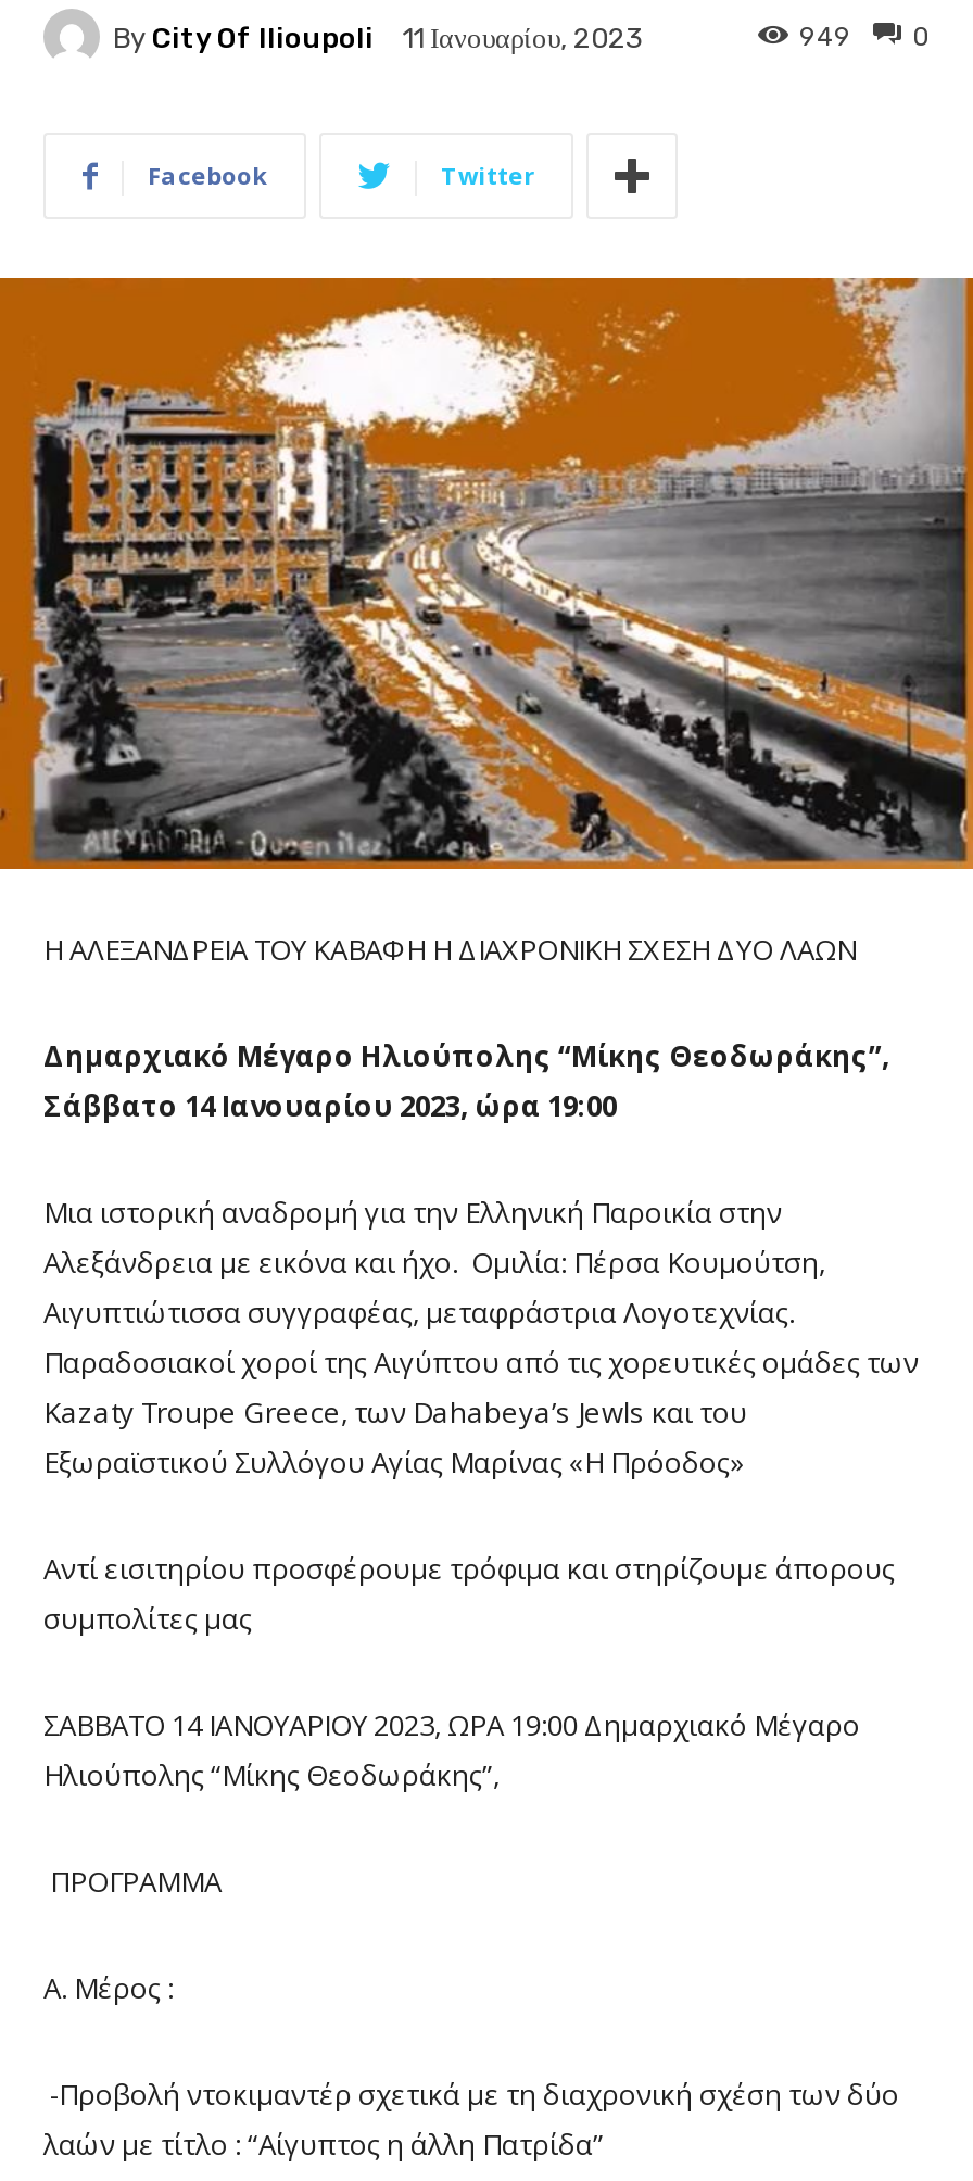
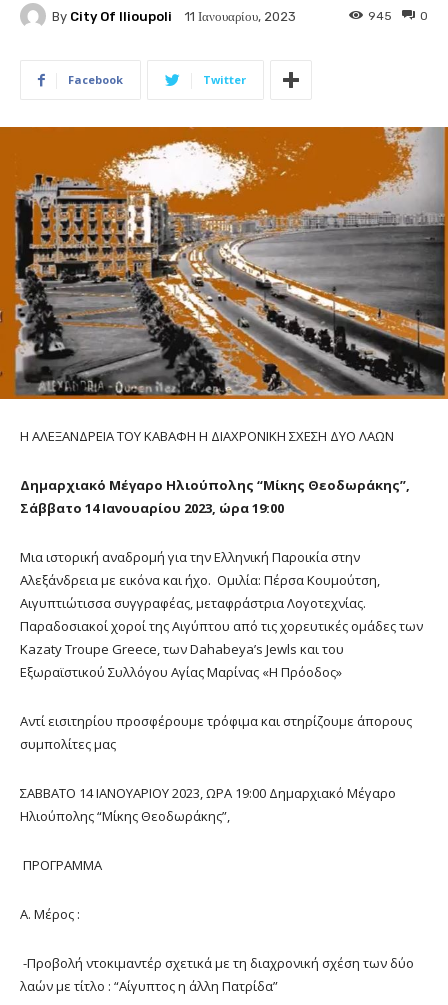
- 949
+ 945
